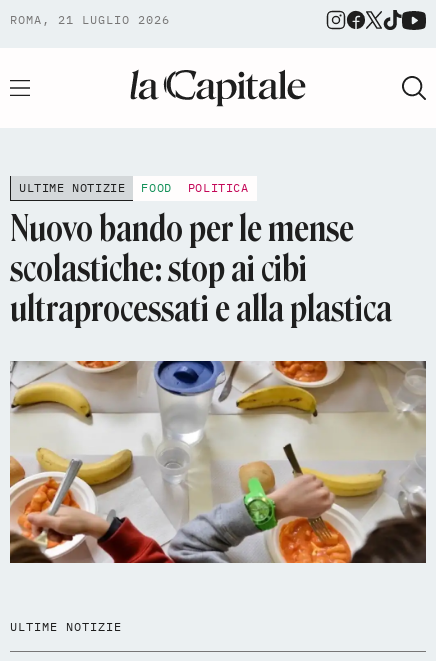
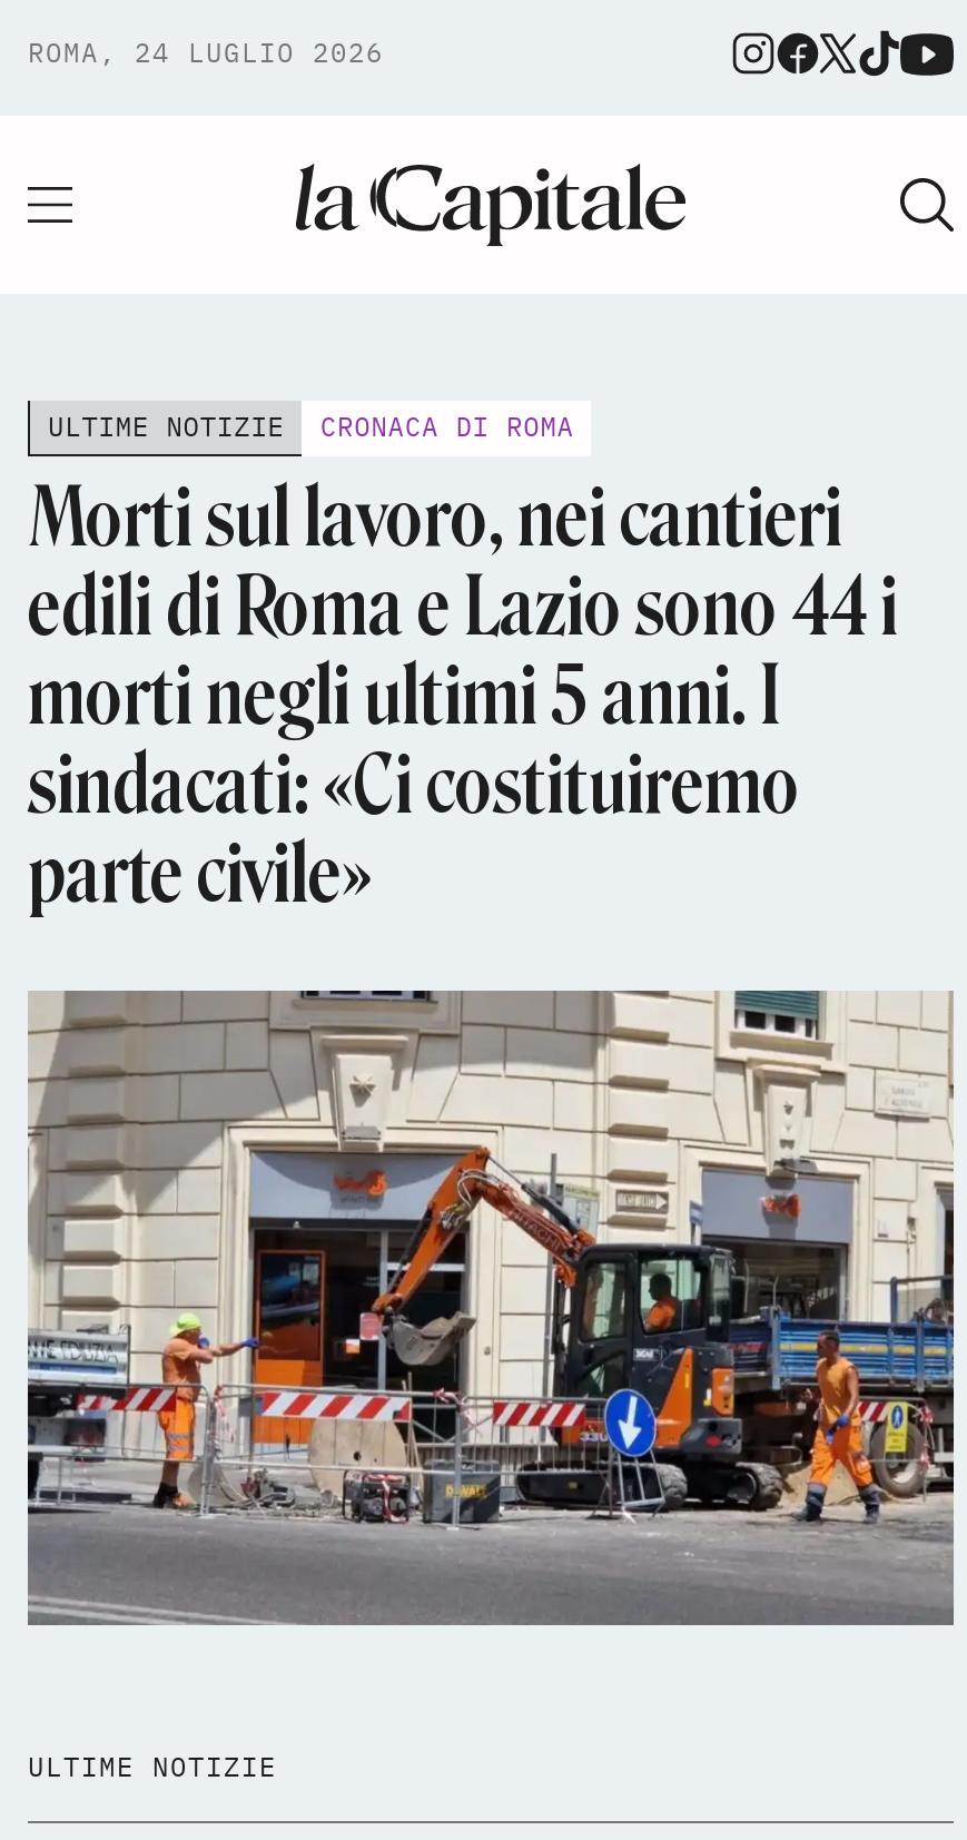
- ROMA, 21 LUGLIO 2026
+ ROMA, 24 LUGLIO 2026

- FOOD
- POLITICA
- Nuovo bando per le mense
- scolastiche: stop ai cibi
- ultraprocessati e alla plastica
+ CRONACA DI ROMA
+ Morti sul lavoro, nei cantieri
+ edili di Roma e Lazio sono 44 i
+ morti negli ultimi 5 anni. I
+ sindacati: «Ci costituiremo
+ parte civile»

- [image]
+ [image]
